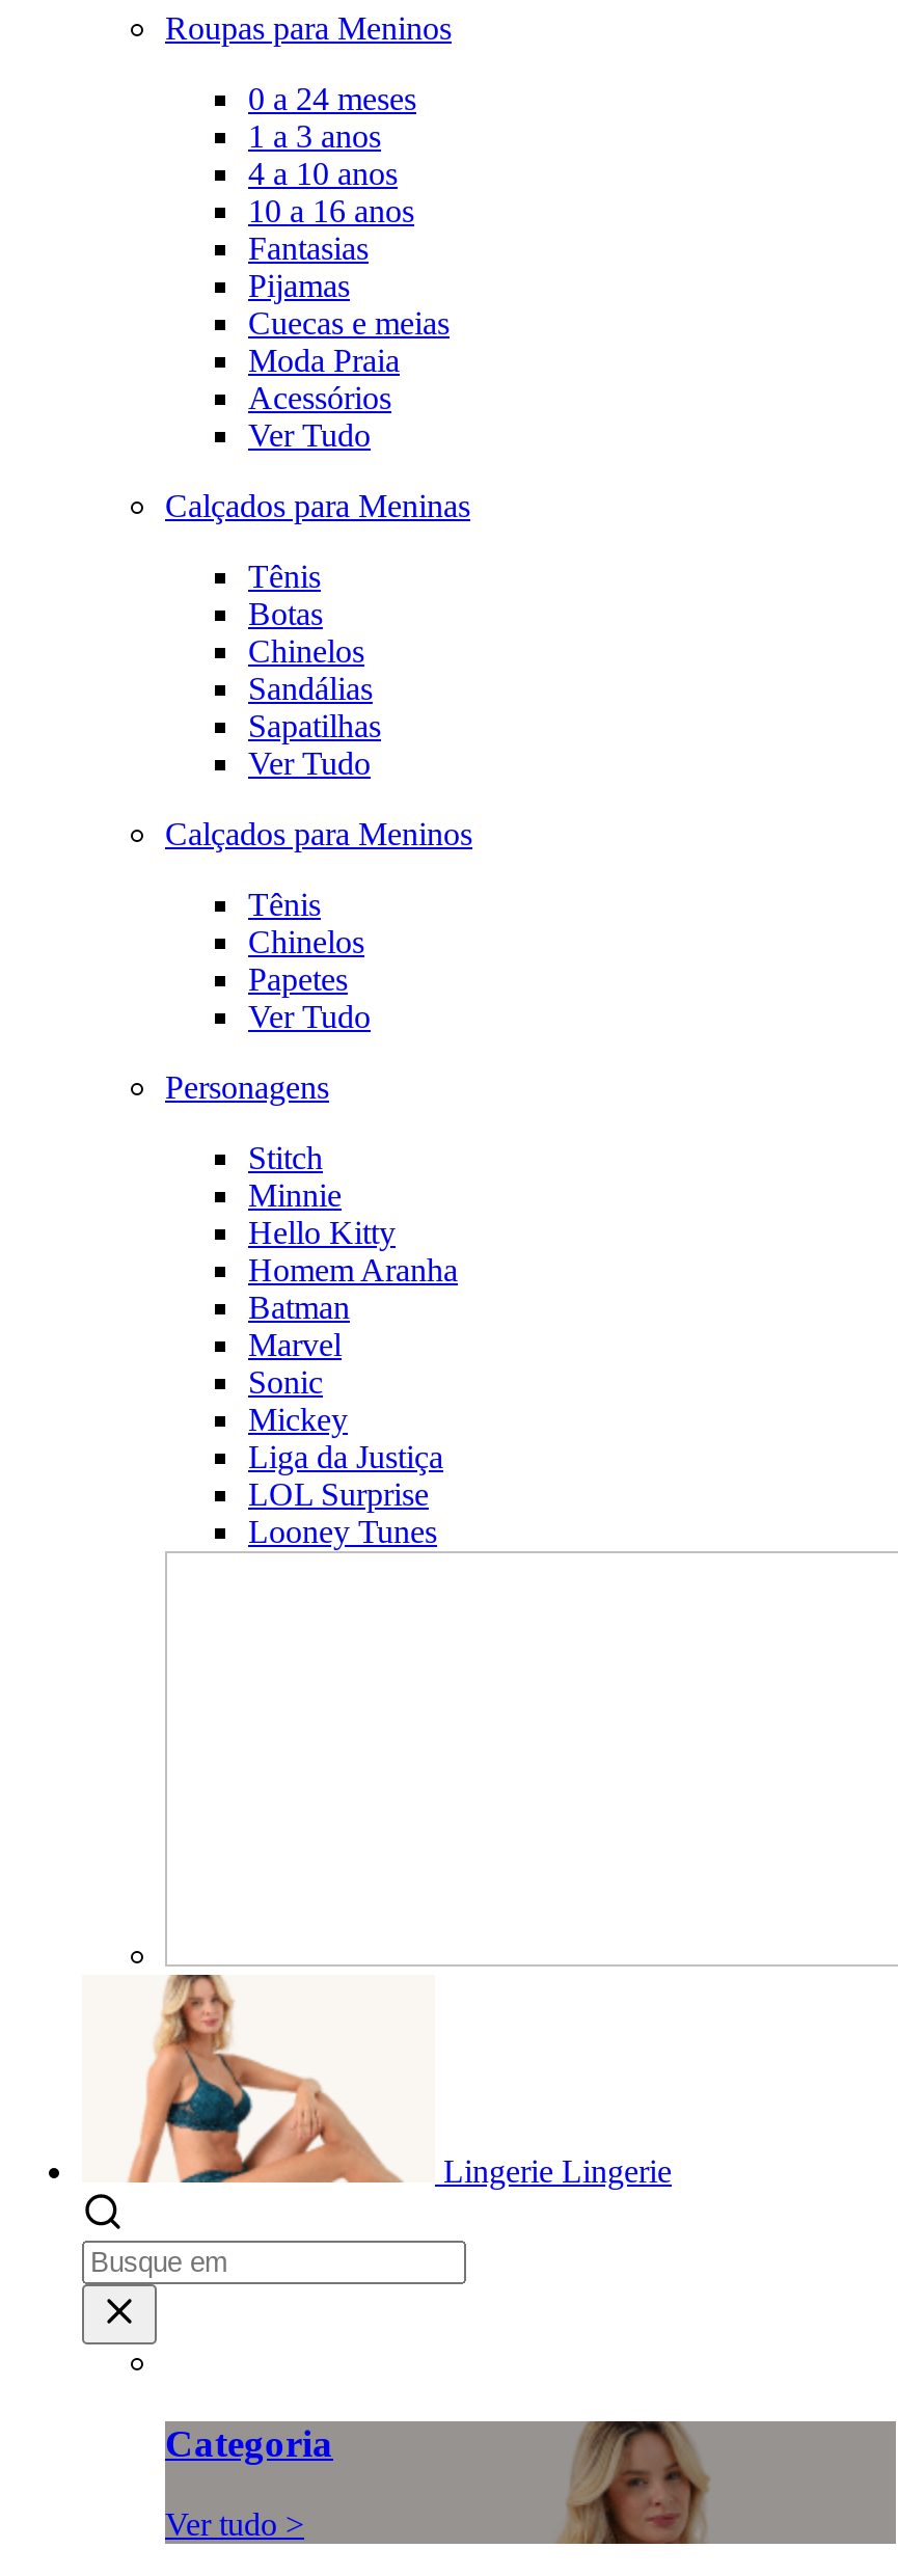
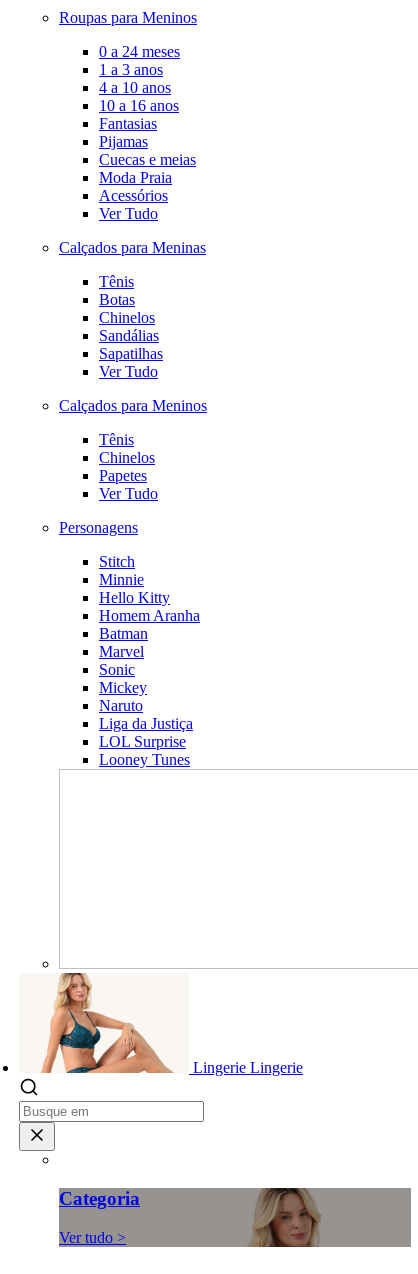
+ Naruto
